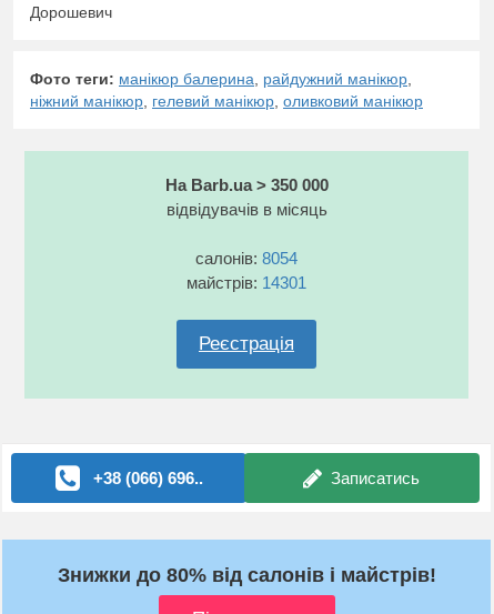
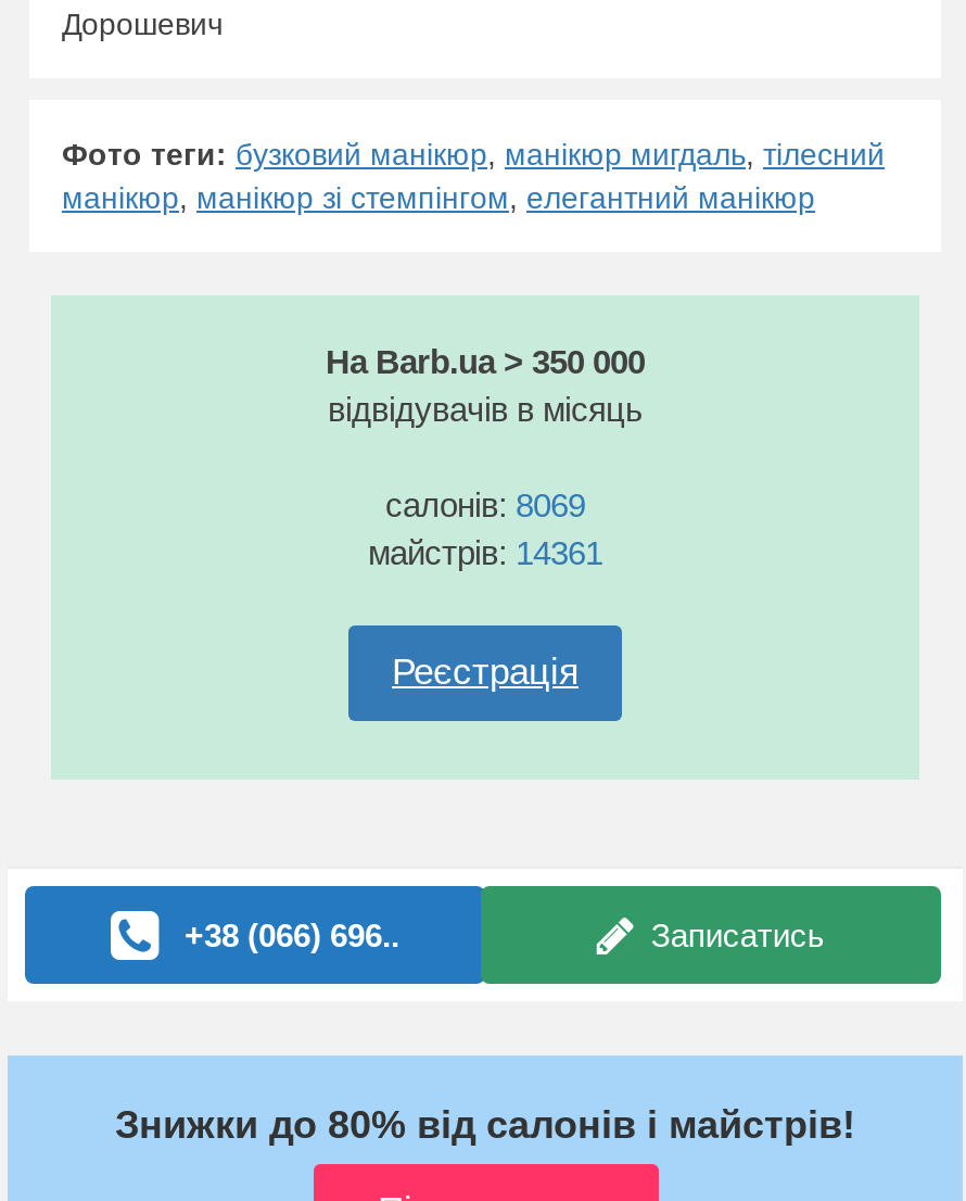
- Фото теги: манікюр балерина, райдужний манікюр,
- ніжний манікюр, гелевий манікюр, оливковий манікюр
+ Фото теги: бузковий манікюр, манікюр мигдаль, тілесний
+ манікюр, манікюр зі стемпінгом, елегантний манікюр

- салонів: 8054
+ салонів: 8069

- майстрів: 14301
+ майстрів: 14361
